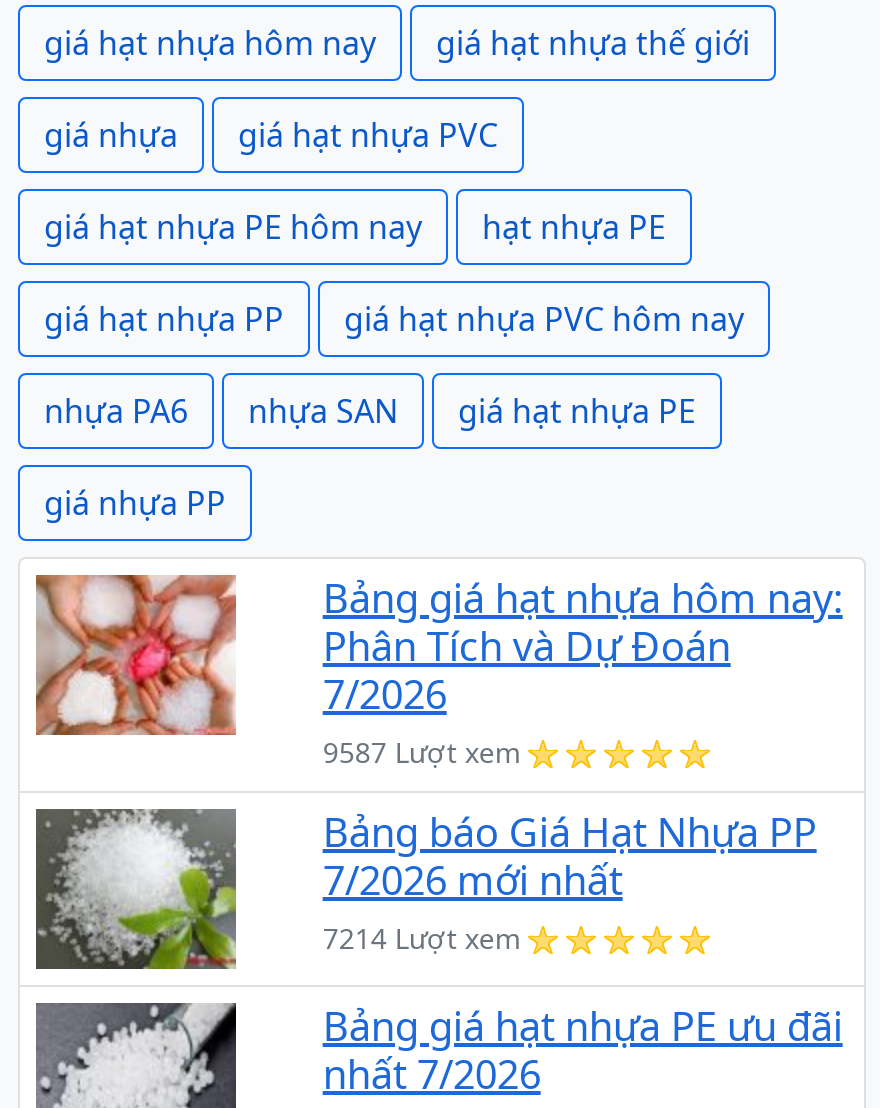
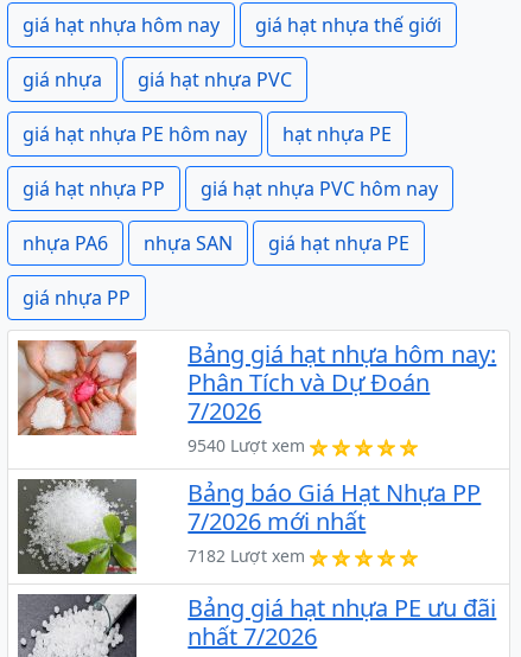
- 9587 Lượt xem
+ 9540 Lượt xem

- 7214 Lượt xem
+ 7182 Lượt xem
